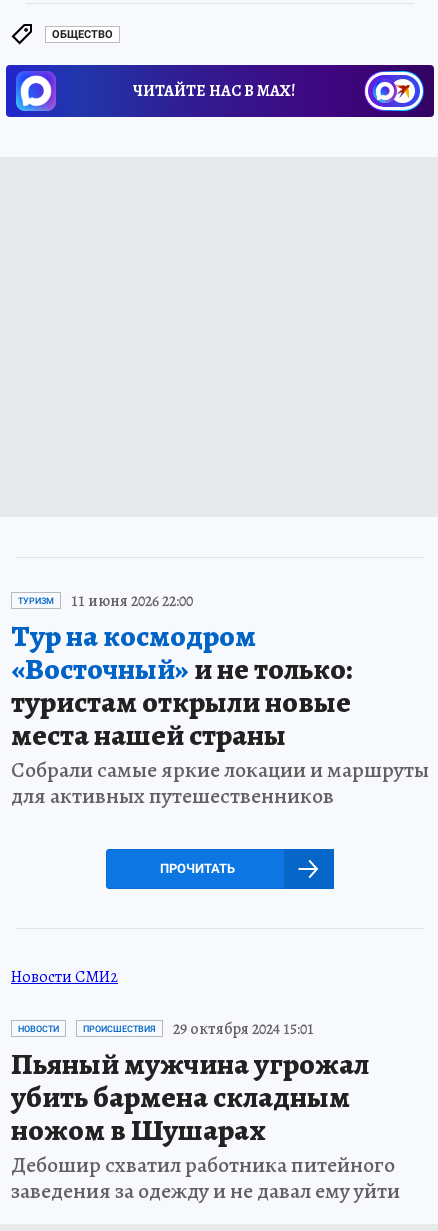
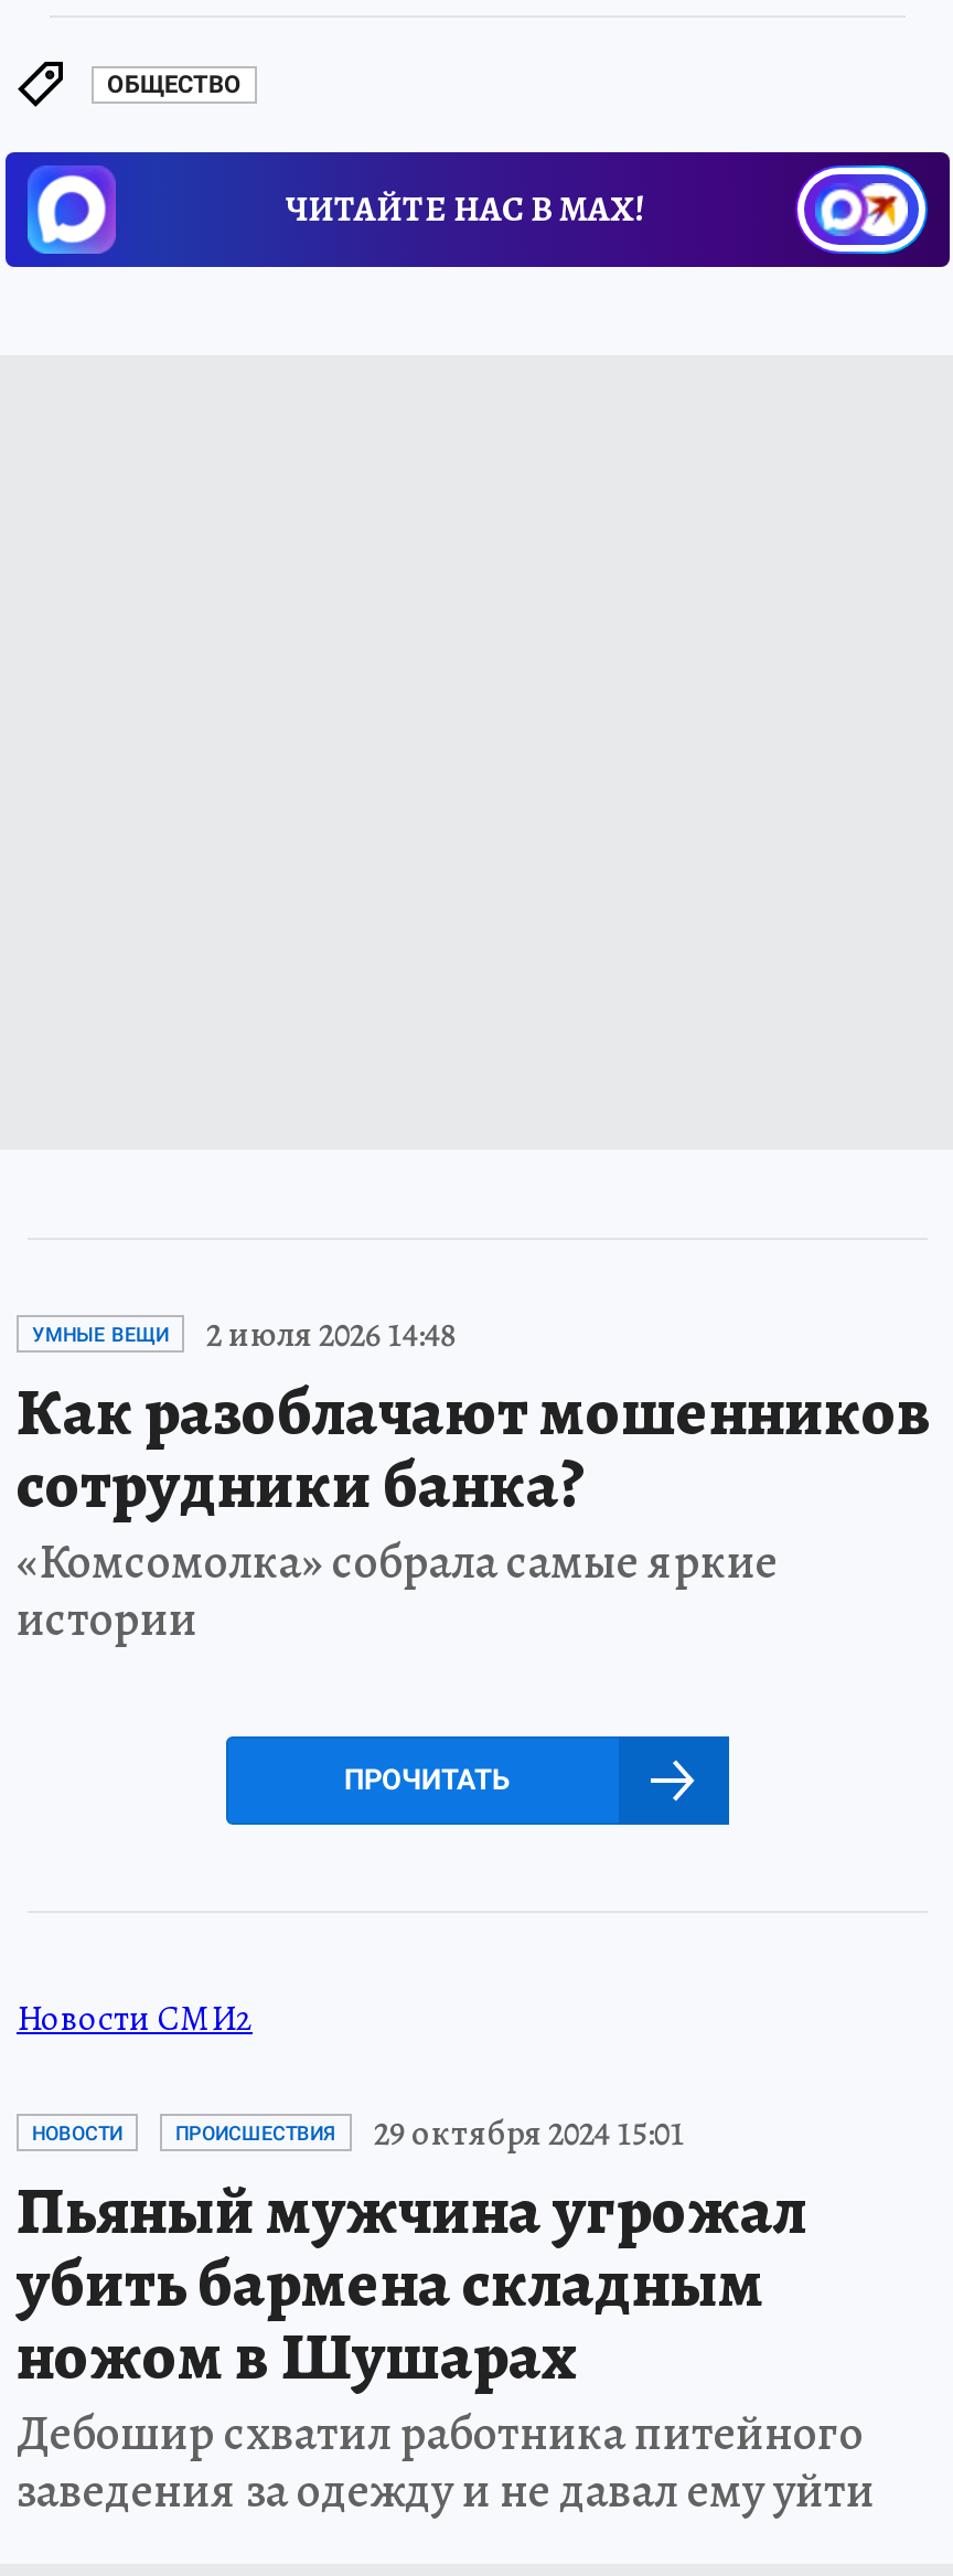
- ТУРИЗМ
- 11 июня 2026 22:00
- Тур на космодром
- «Восточный»и не только:
- туристам открыли новые
- места нашей страны
- Собрали самые яркие локации и маршруты
- для активных путешественников
+ УМНЫЕ ВЕЩИ
+ 2 июля 2026 14:48
+ Как разоблачают мошенников
+ сотрудники банка?
+ «Комсомолка» собрала самые яркие
+ истории
